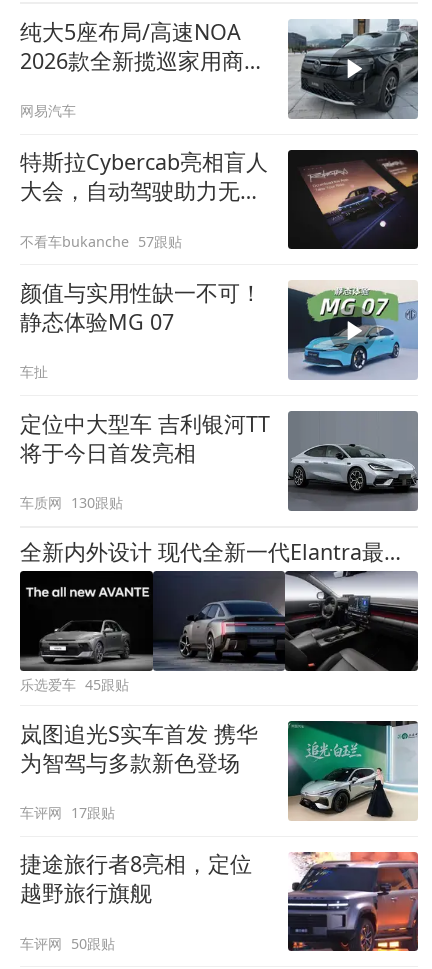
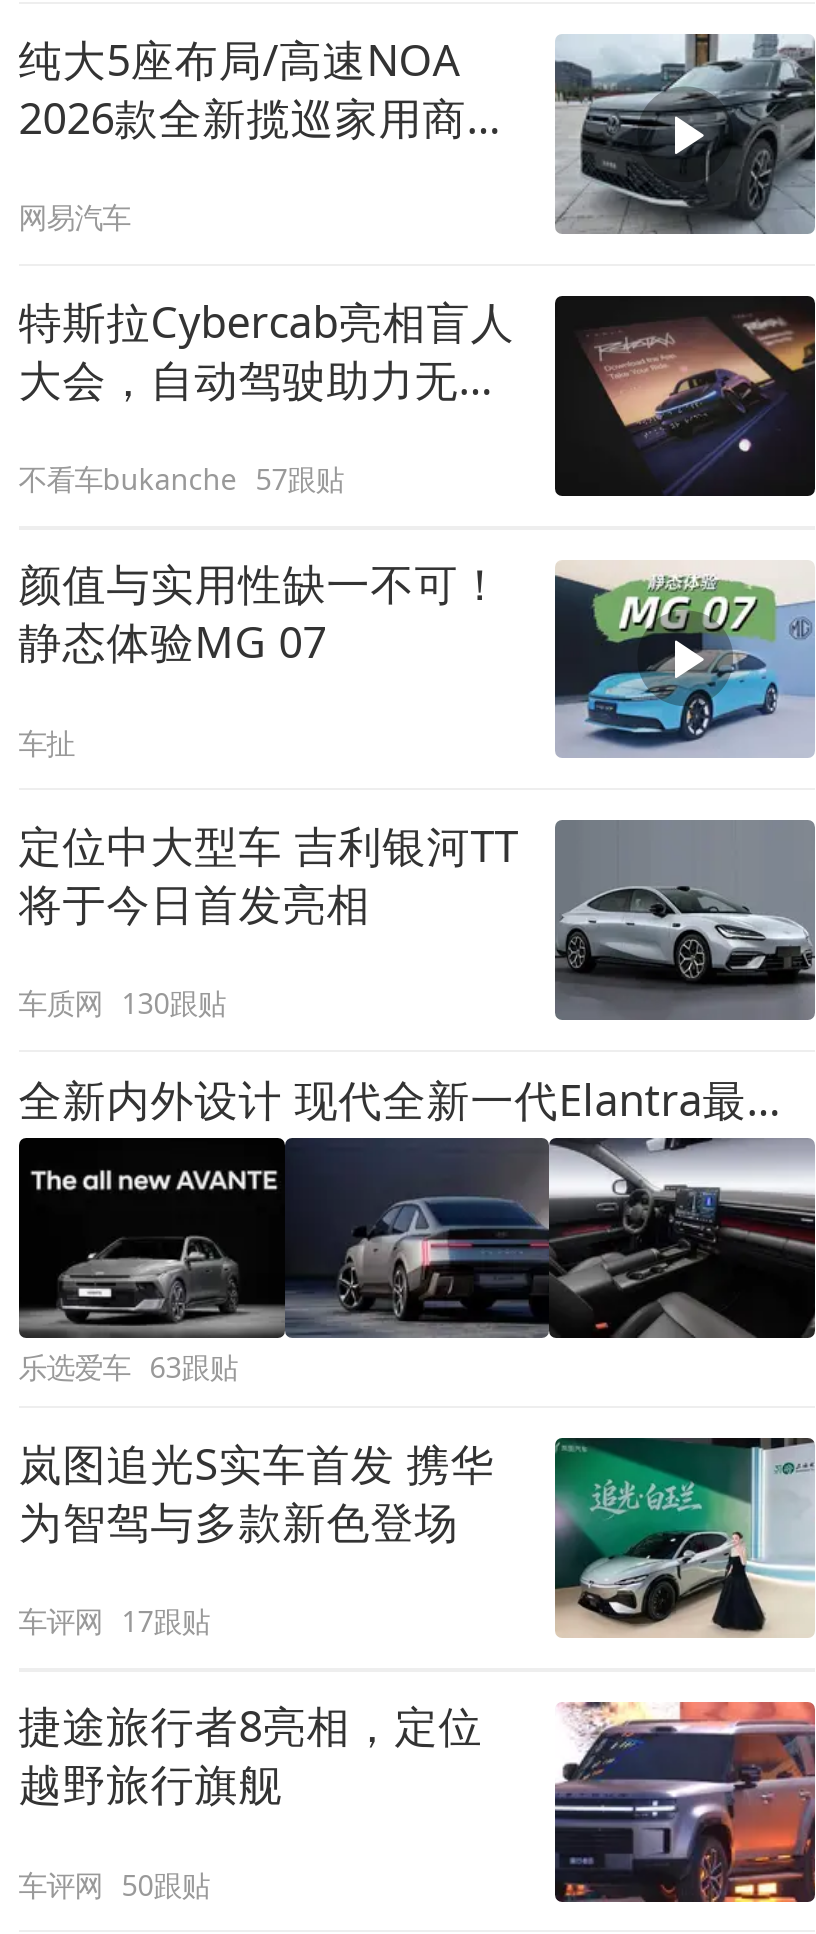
- 乐选爱车 45跟贴
+ 乐选爱车 63跟贴
